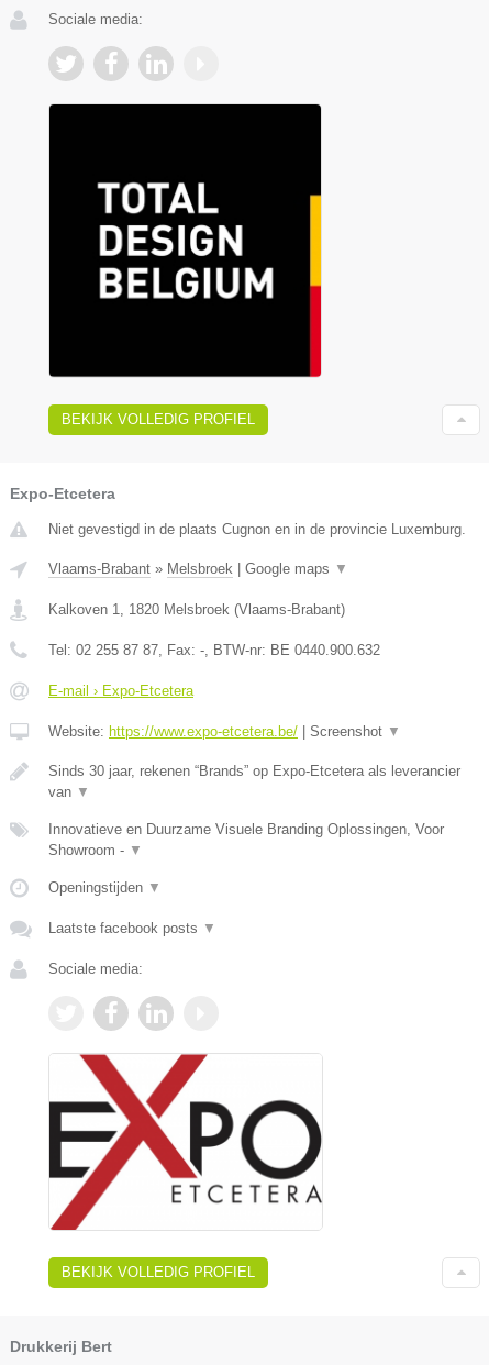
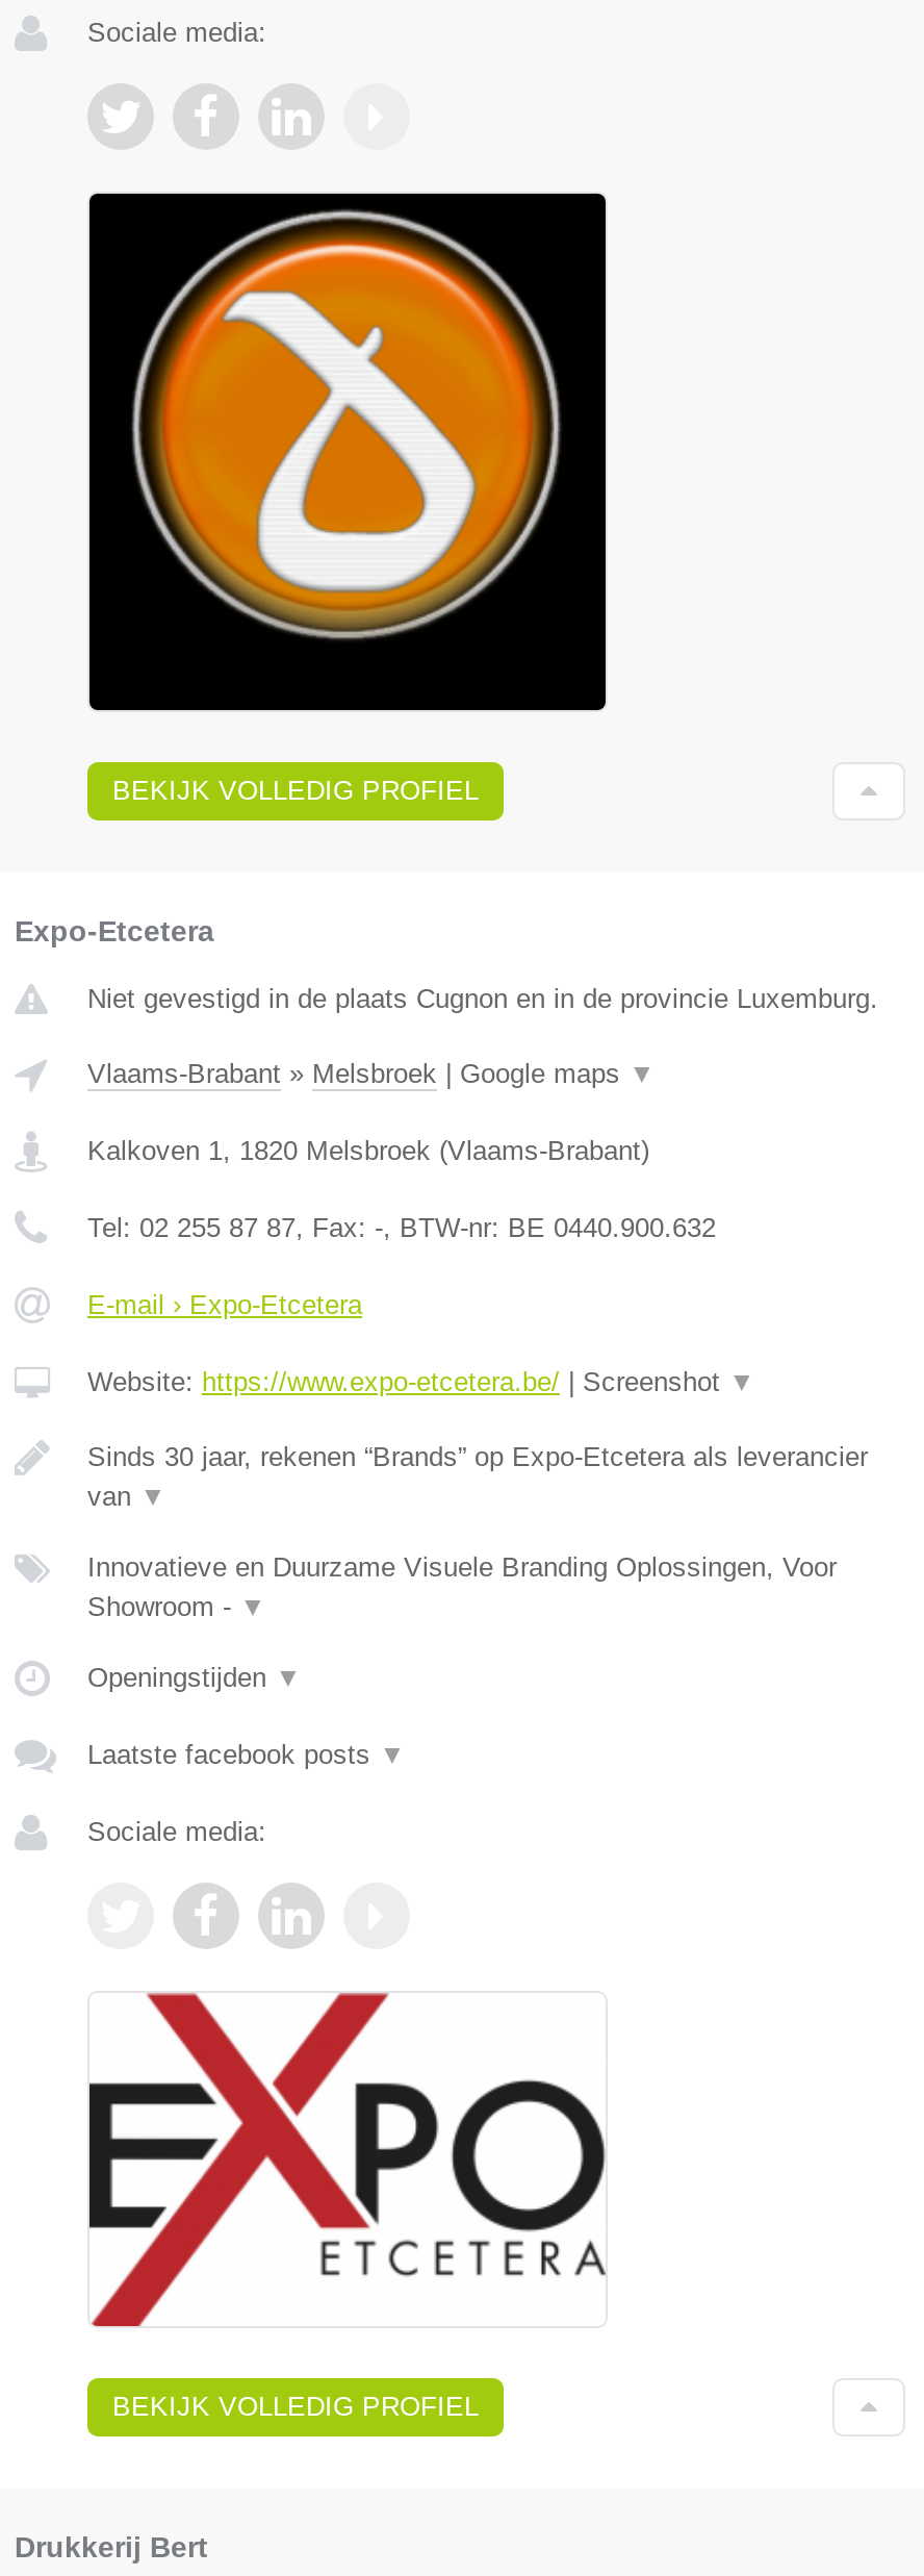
- [image]
+ [image]
